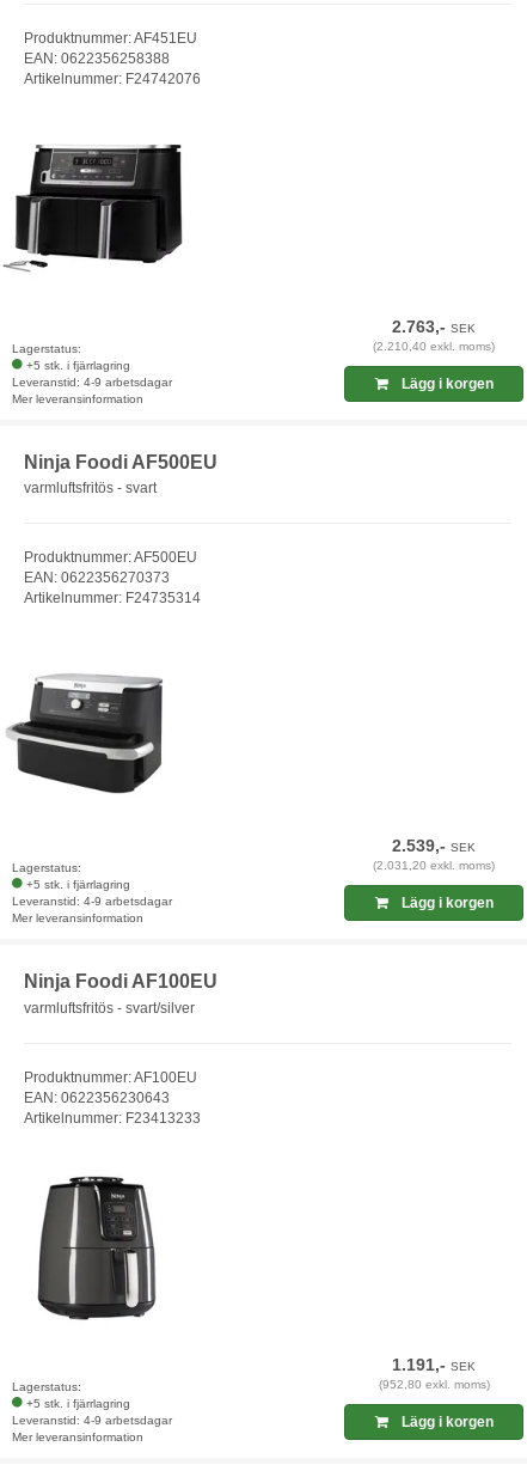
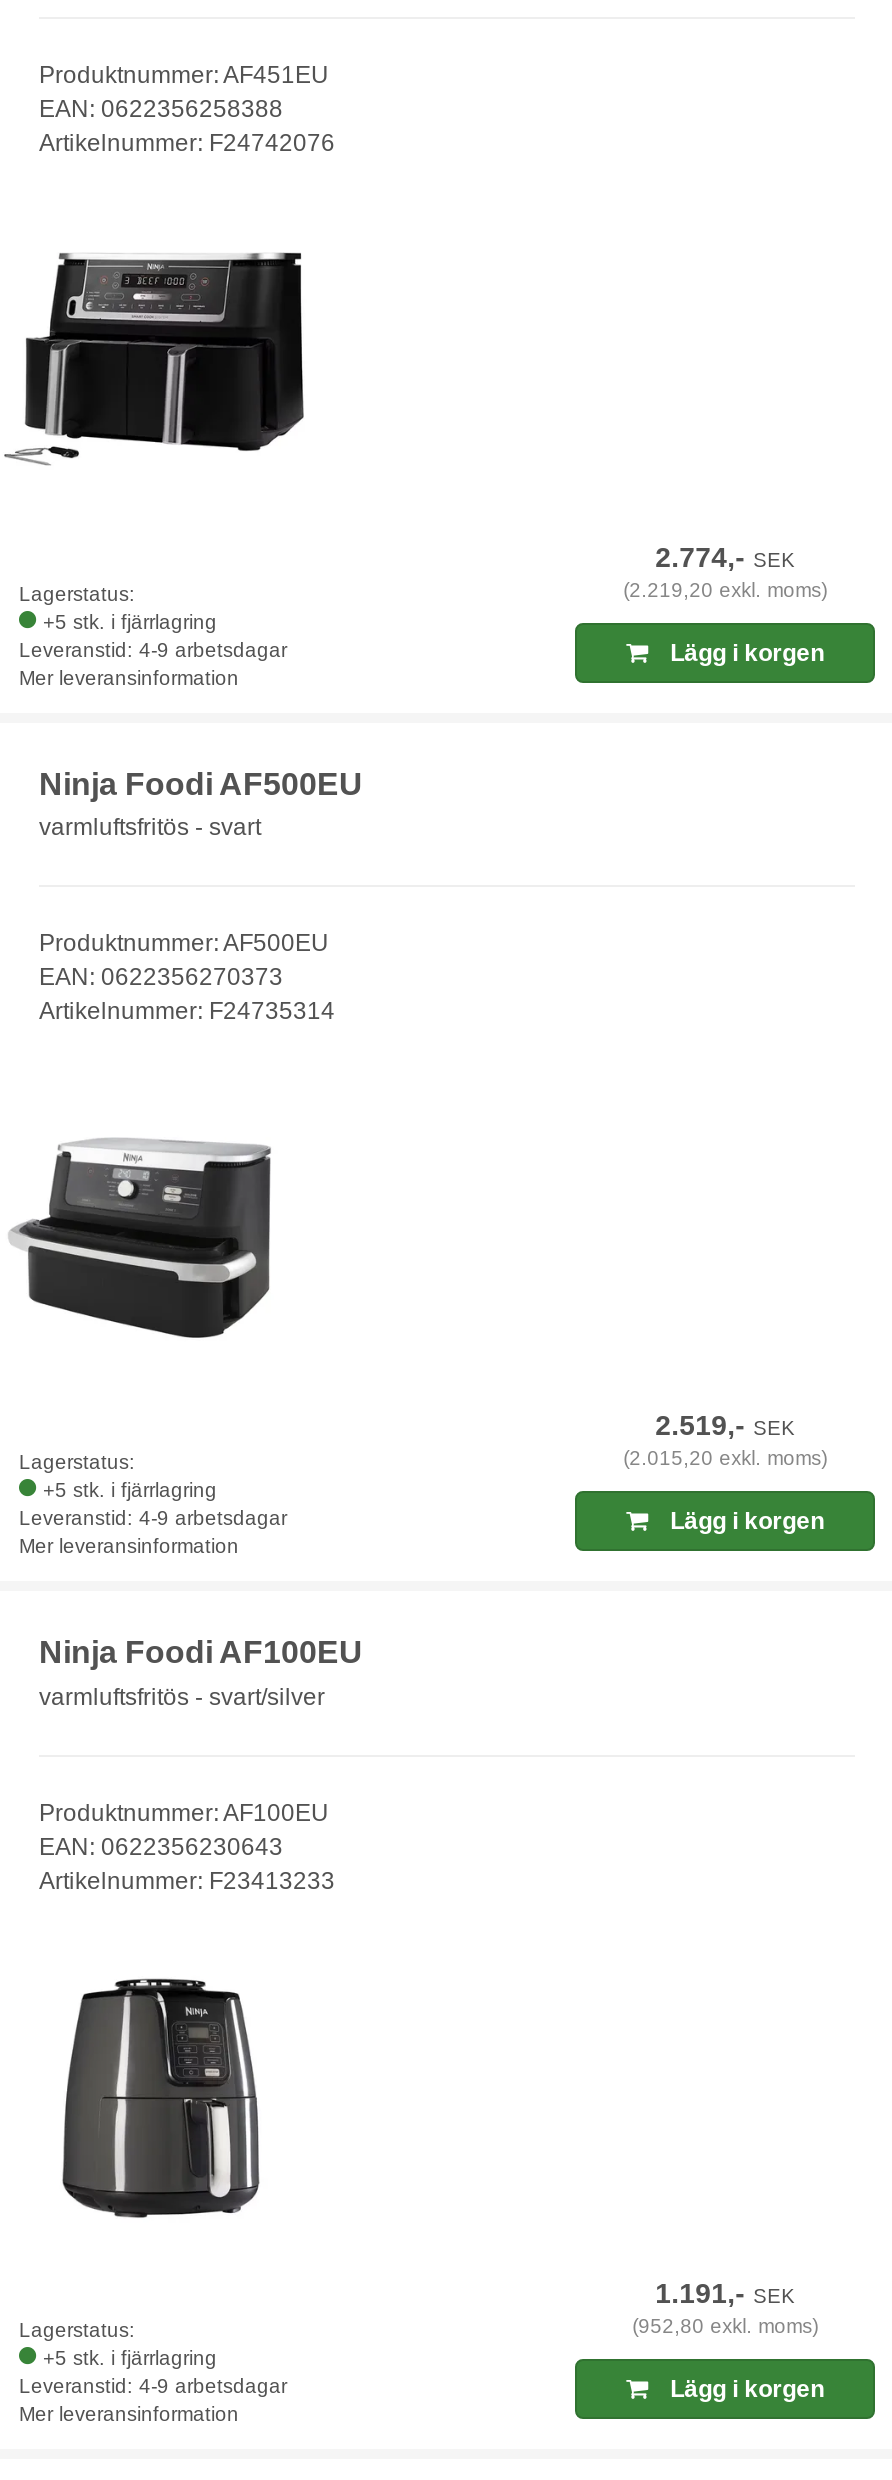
- 2.763,- SEK
+ 2.774,- SEK

- (2.210,40 exkl. moms)
+ (2.219,20 exkl. moms)

- 2.539,- SEK
+ 2.519,- SEK

- (2.031,20 exkl. moms)
+ (2.015,20 exkl. moms)
